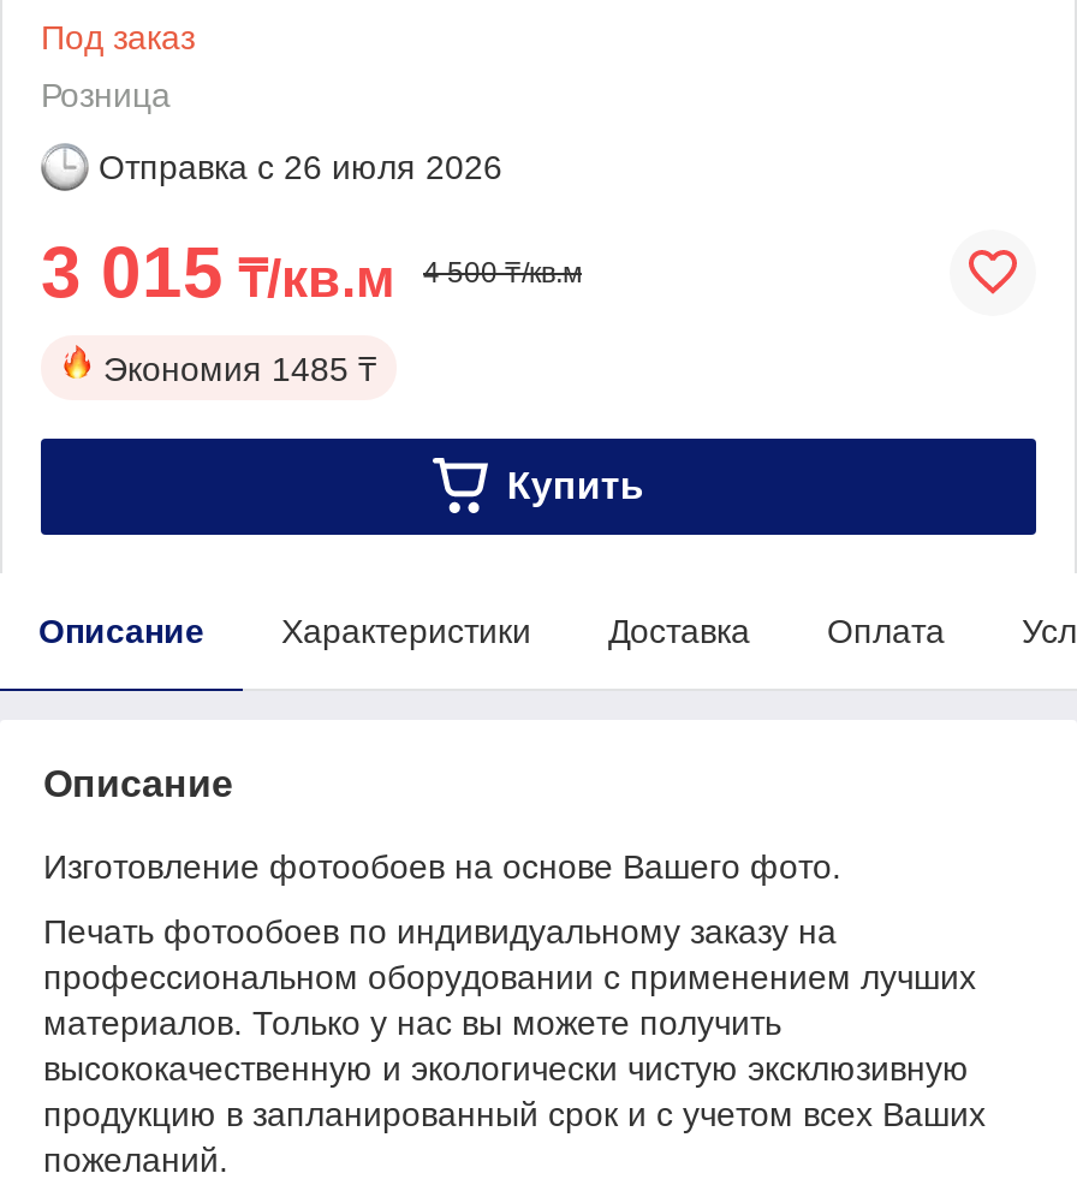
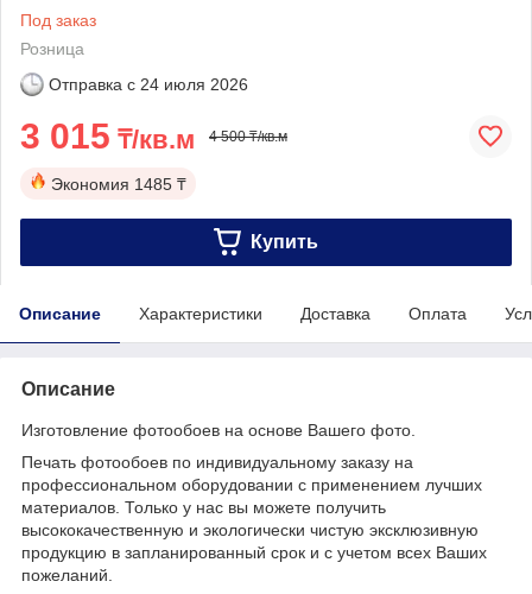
- Отправка с 26 июля 2026
+ Отправка с 24 июля 2026
